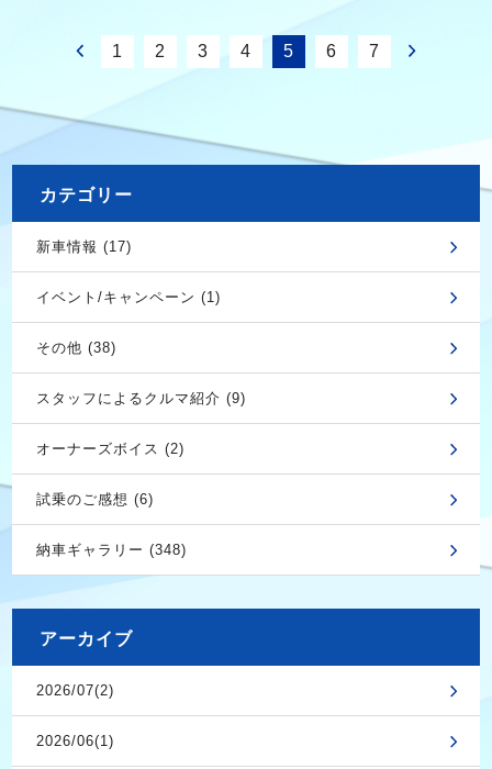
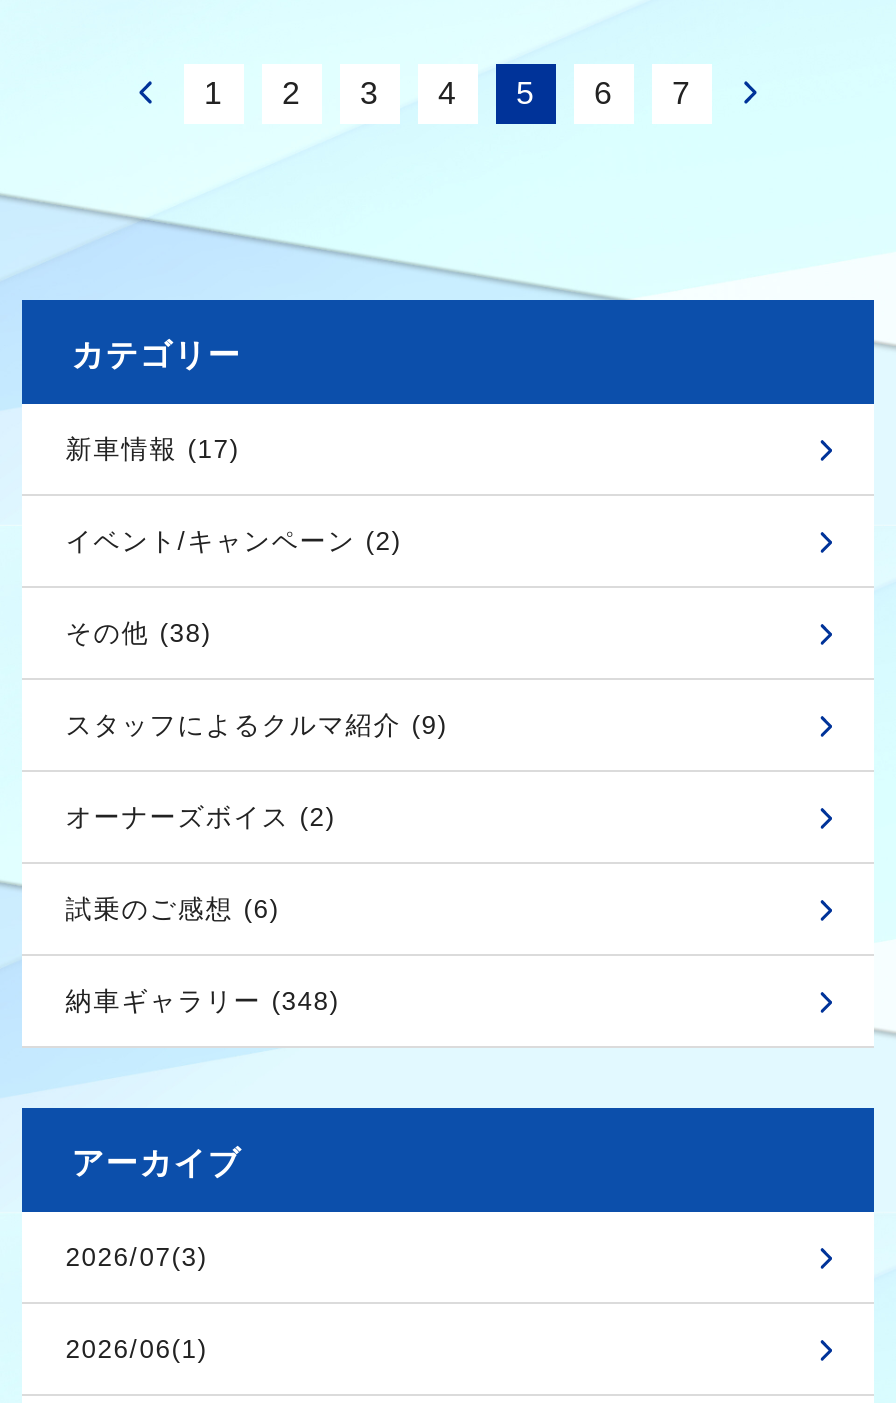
- イベント/キャンペーン (1)
+ イベント/キャンペーン (2)

- 2026/07(2)
+ 2026/07(3)
